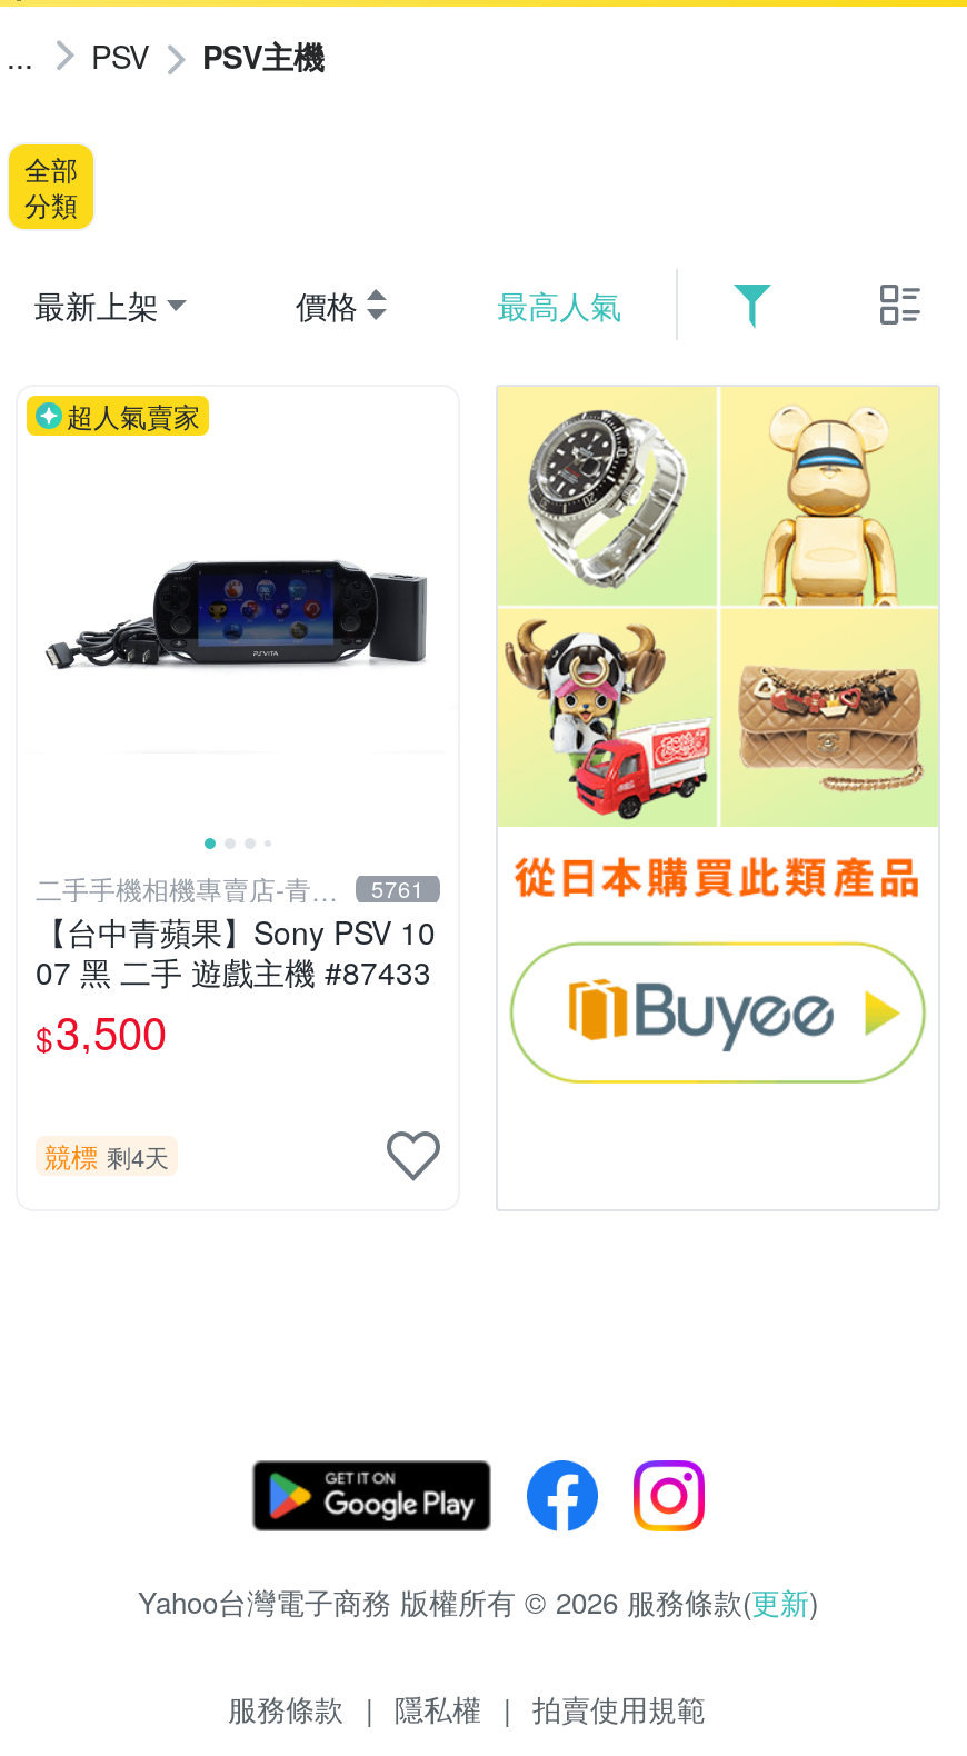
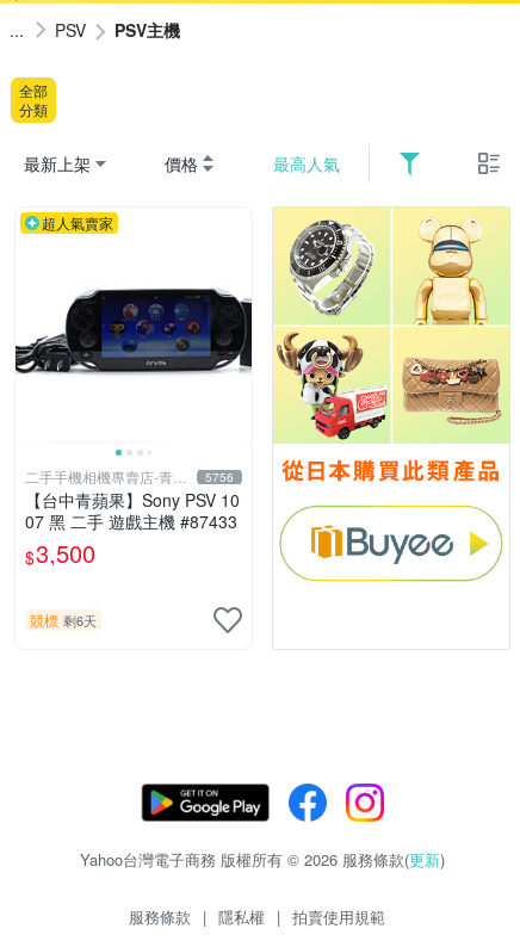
- [image]
+ [image]

- 5761
+ 5756

- 競標 剩4天
+ 競標 剩6天
